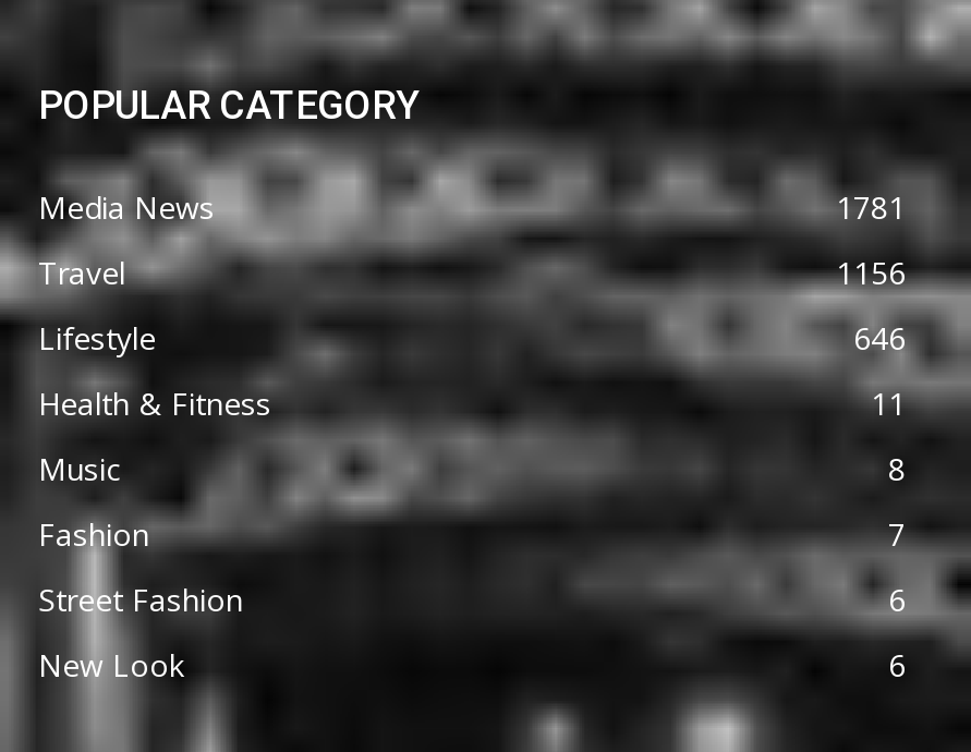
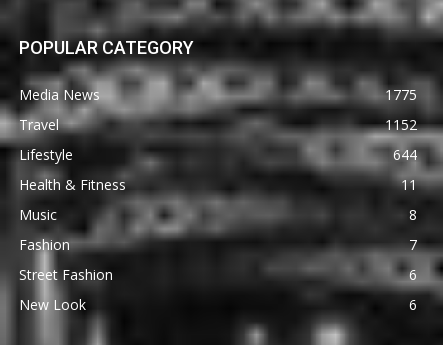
- 1781
+ 1775

- 1156
+ 1152

- 646
+ 644
